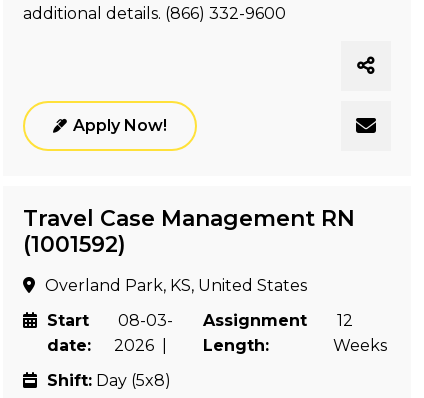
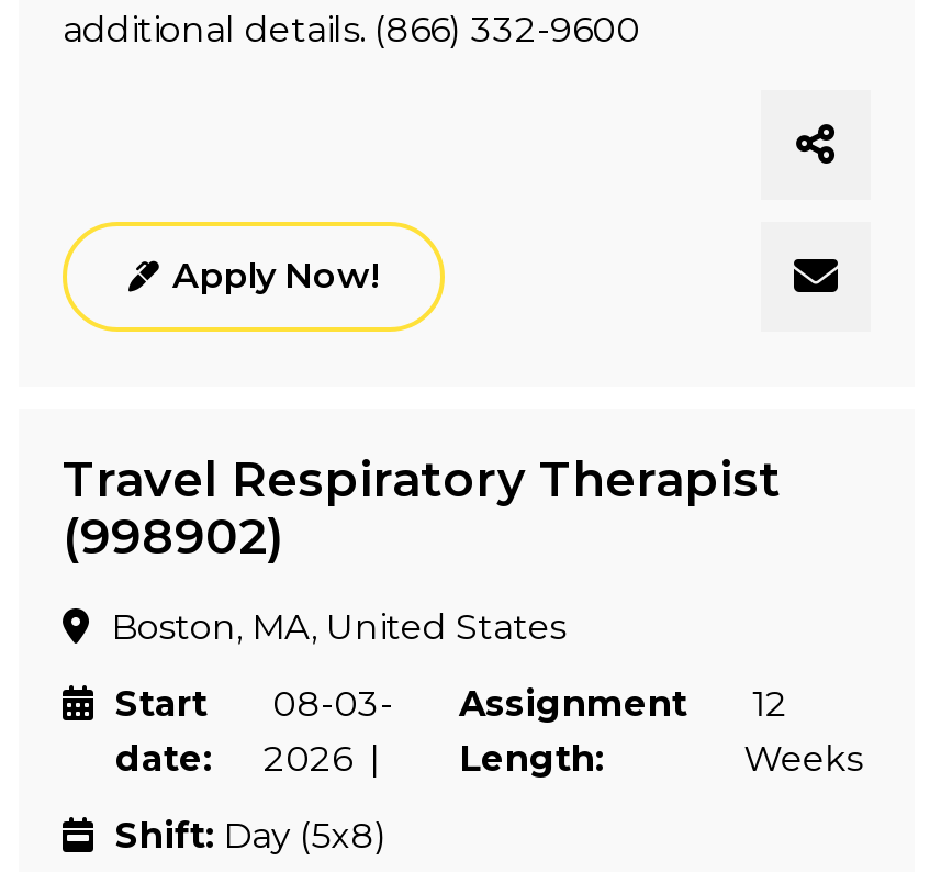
- Travel Case Management RN
- (1001592)
+ Travel Respiratory Therapist
+ (998902)

- Overland Park, KS, United States
+ Boston, MA, United States
